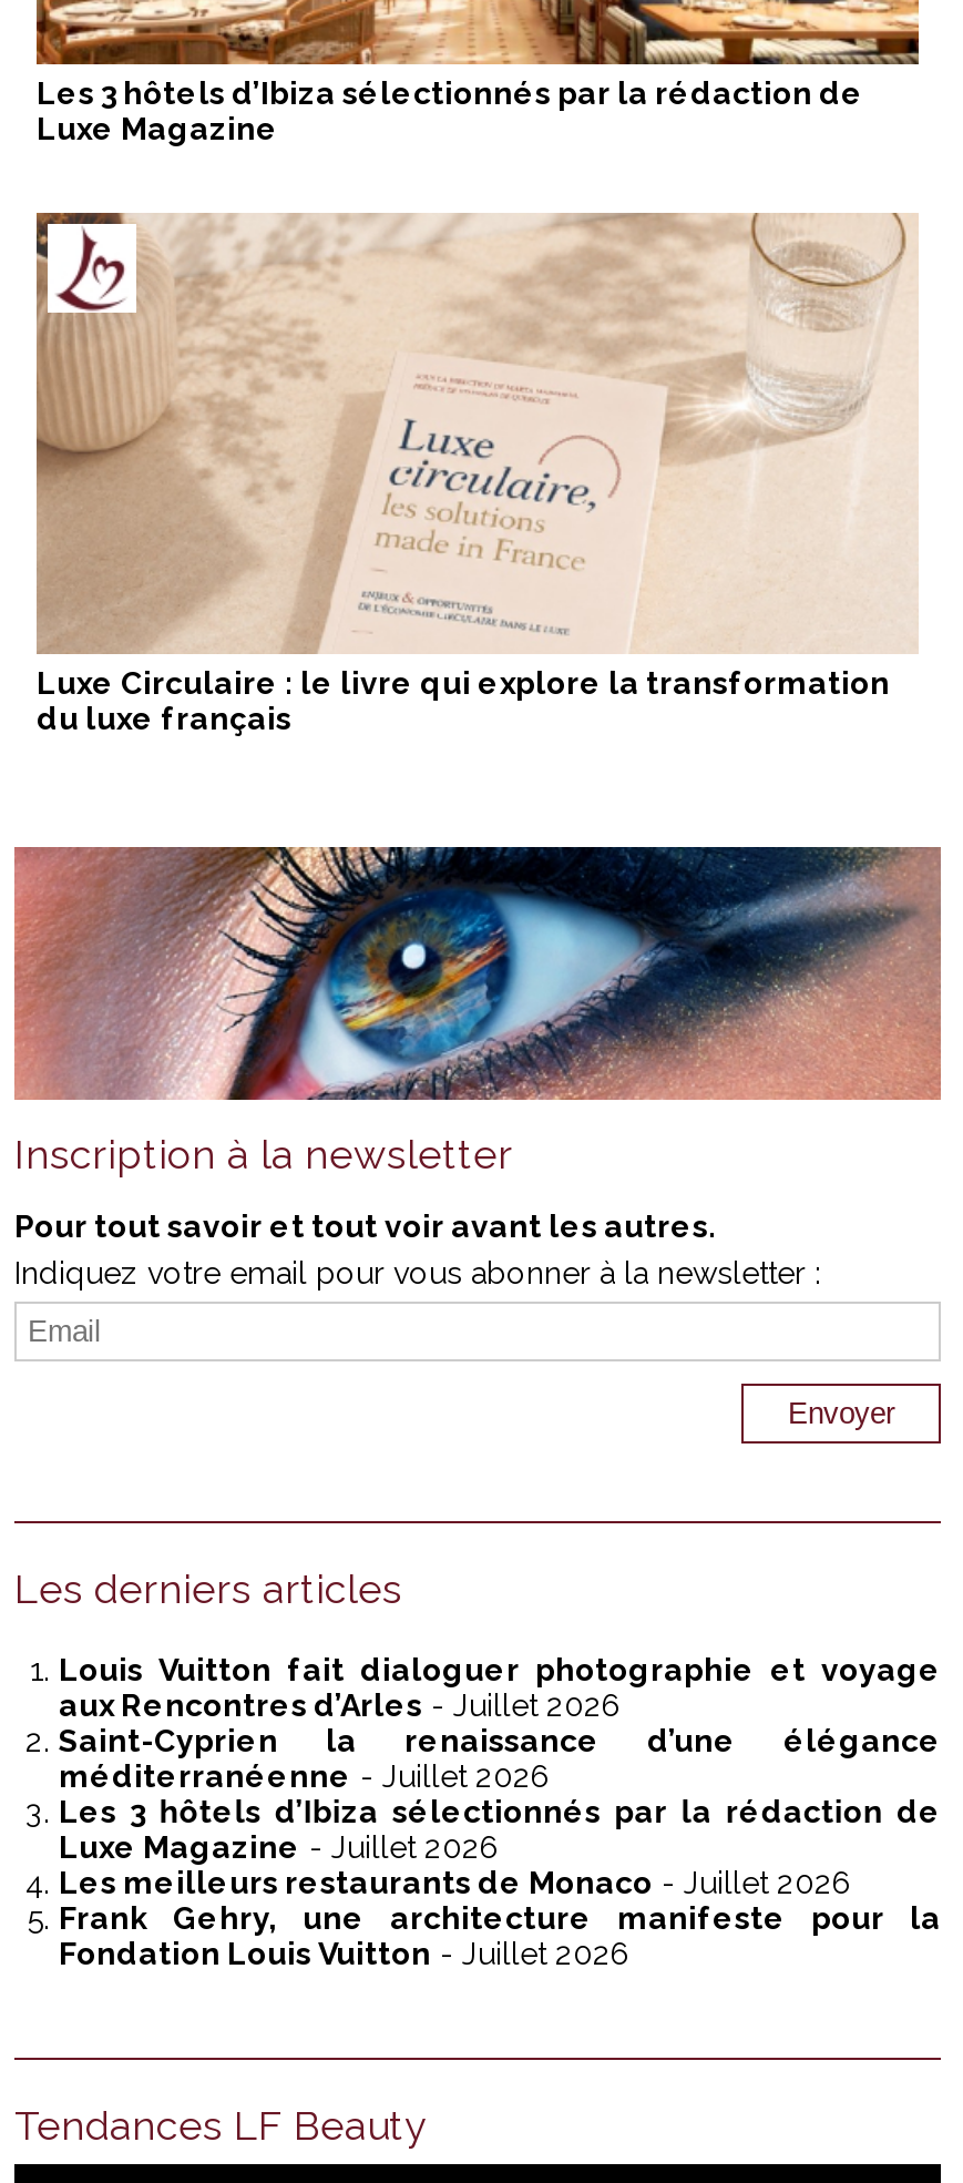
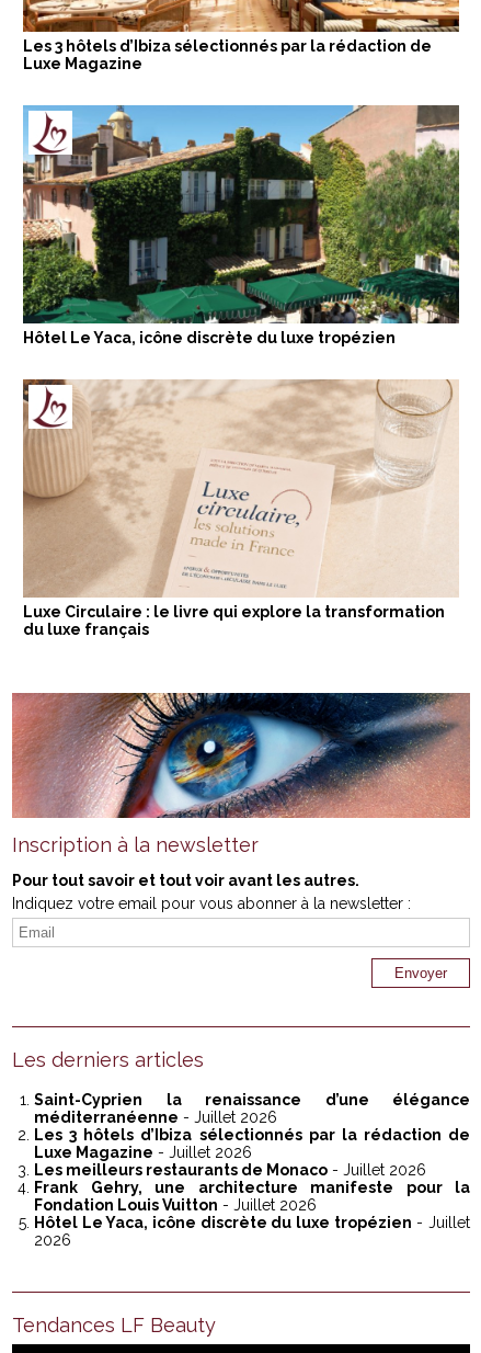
+ [image]
+ Hôtel Le Yaca, icône discrète du luxe tropézien

- Louis Vuitton fait dialoguer photographie et voyage
- aux Rencontres d’Arles - Juillet 2026

+ Hôtel Le Yaca, icône discrète du luxe tropézien - Juillet
+ 2026
